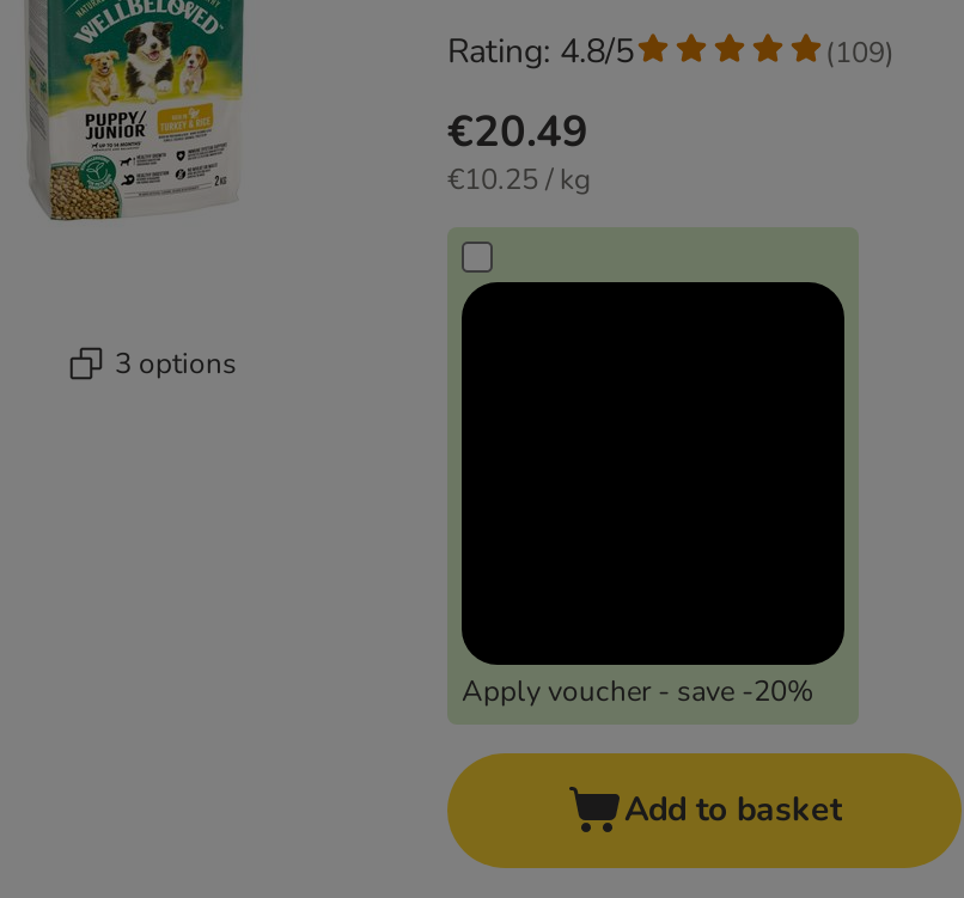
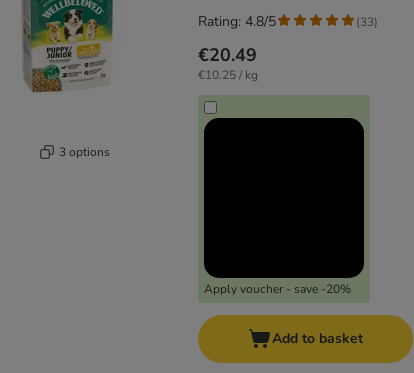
- (109)
+ (33)
